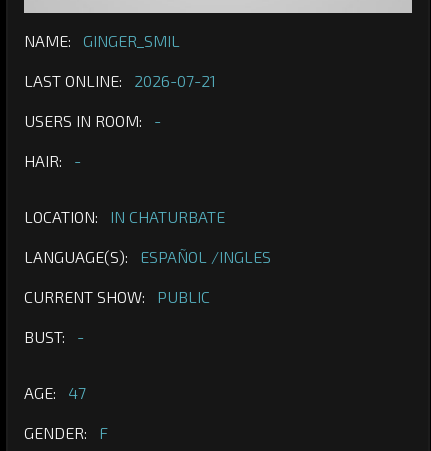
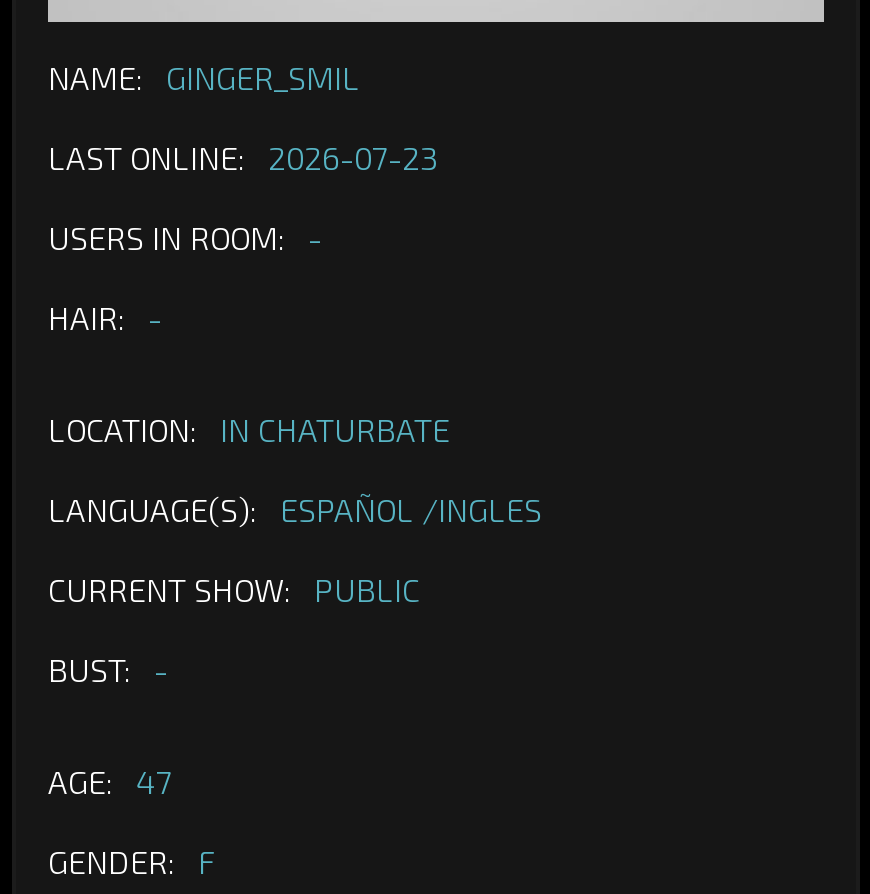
- LAST ONLINE: 2026-07-21
+ LAST ONLINE: 2026-07-23
